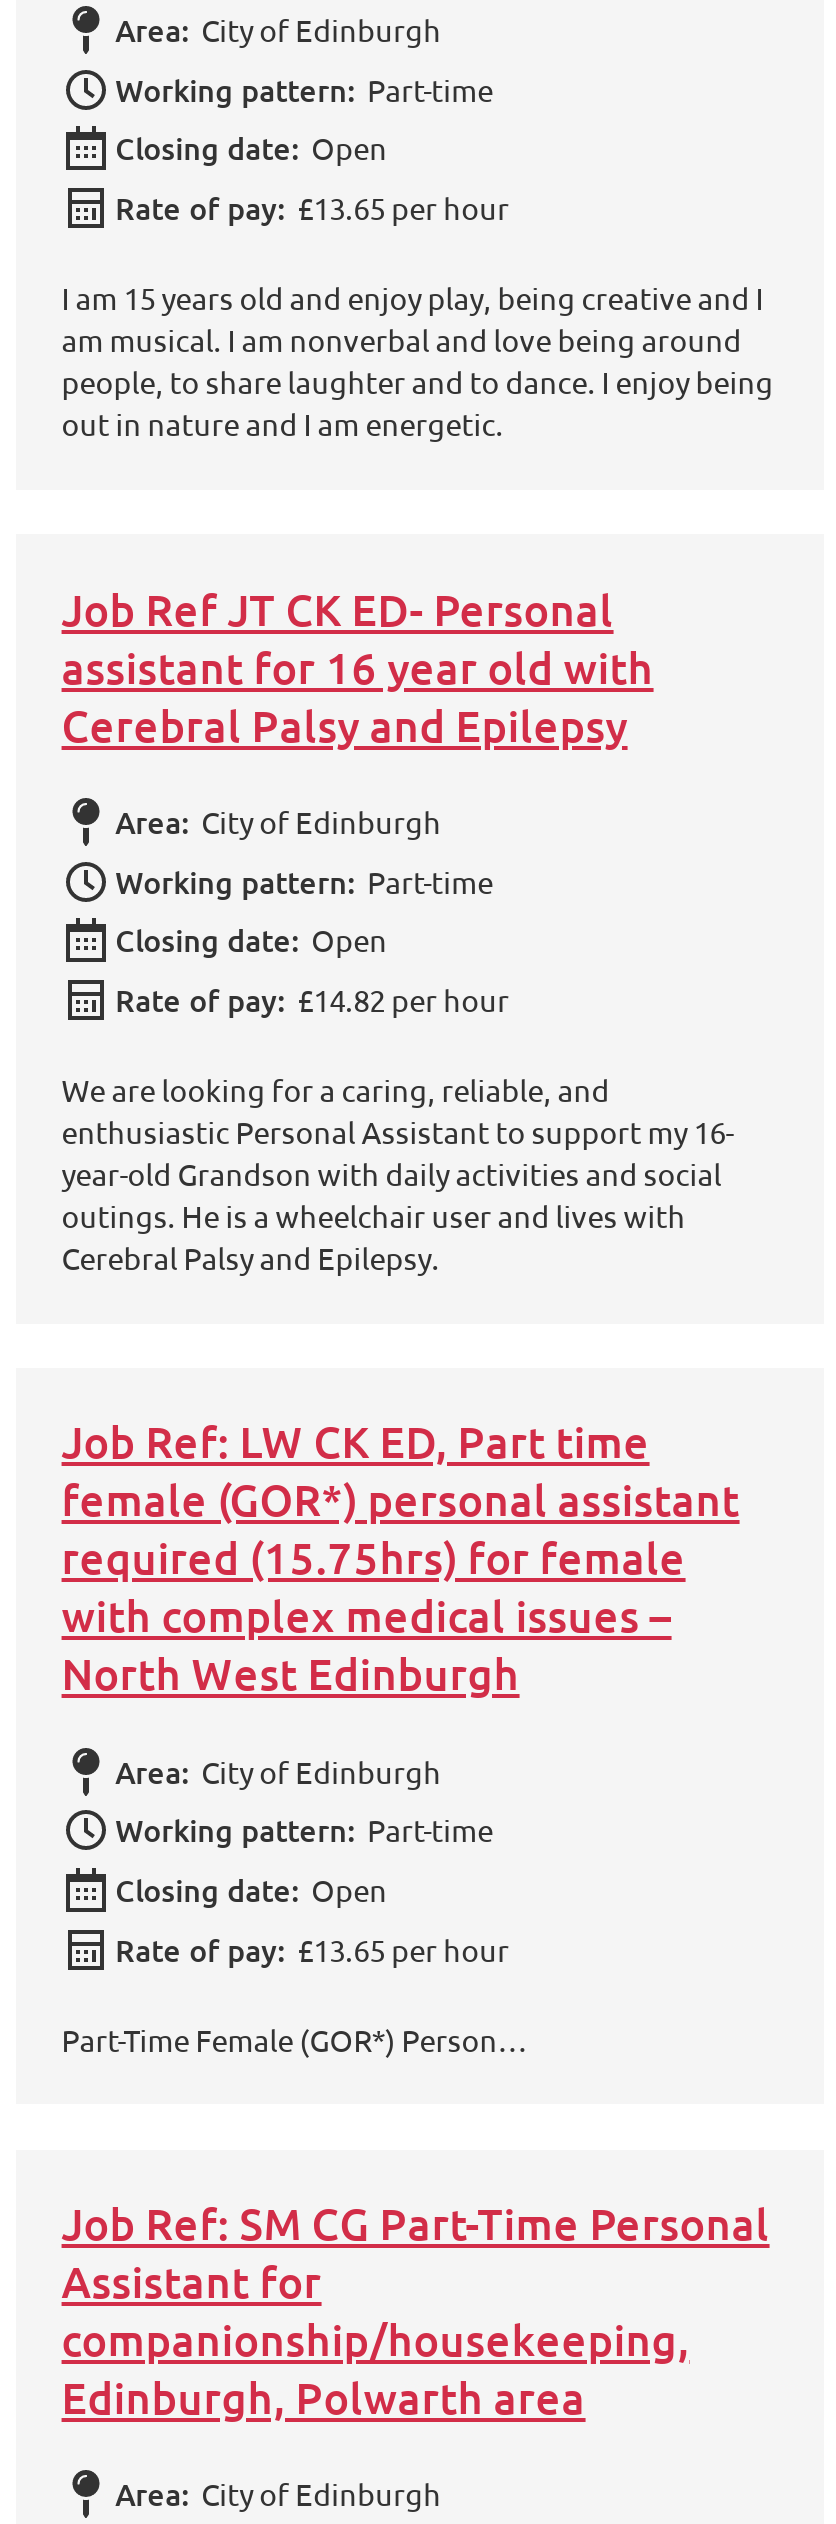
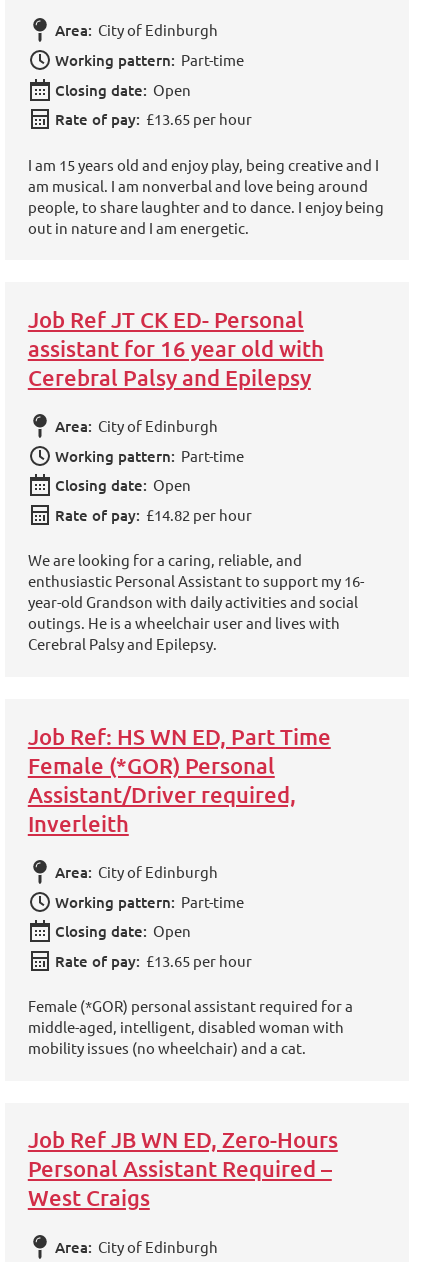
- Job Ref: LW CK ED, Part time
- female (GOR*) personal assistant
- required (15.75hrs) for female
- with complex medical issues –
- North West Edinburgh
+ Job Ref: HS WN ED, Part Time
+ Female (*GOR) Personal
+ Assistant/Driver required,
+ Inverleith

- Part-Time Female (GOR*) Person…
+ Female (*GOR) personal assistant required for a
+ middle-aged, intelligent, disabled woman with
+ mobility issues (no wheelchair) and a cat.

- Job Ref: SM CG Part-Time Personal
- Assistant for
- companionship/housekeeping,
- Edinburgh, Polwarth area
+ Job Ref JB WN ED, Zero-Hours
+ Personal Assistant Required –
+ West Craigs
